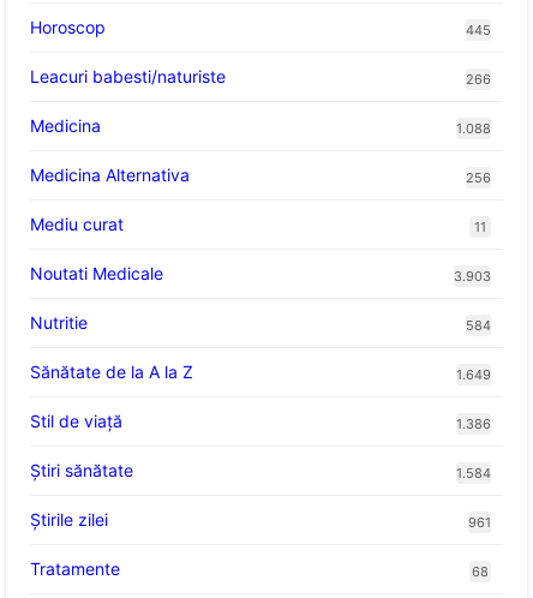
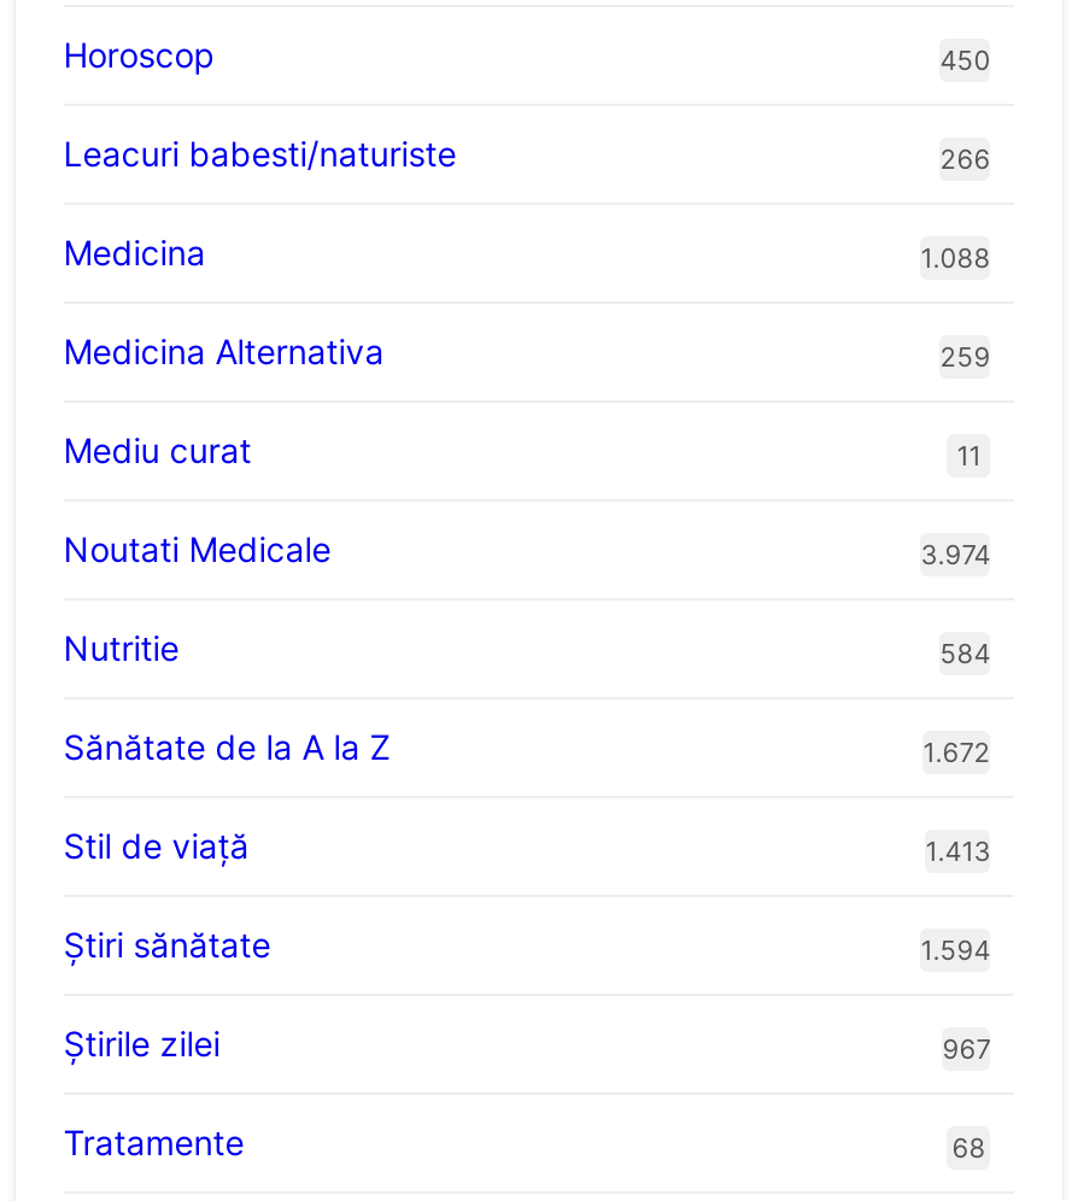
- 445
+ 450

- 256
+ 259

- 3.903
+ 3.974

- 1.649
+ 1.672

- 1.386
+ 1.413

- 1.584
+ 1.594

- 961
+ 967
